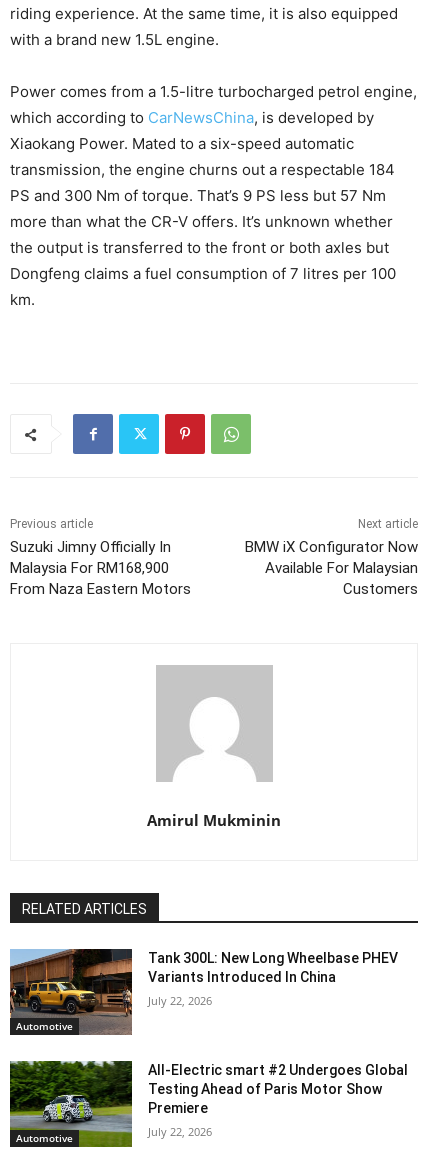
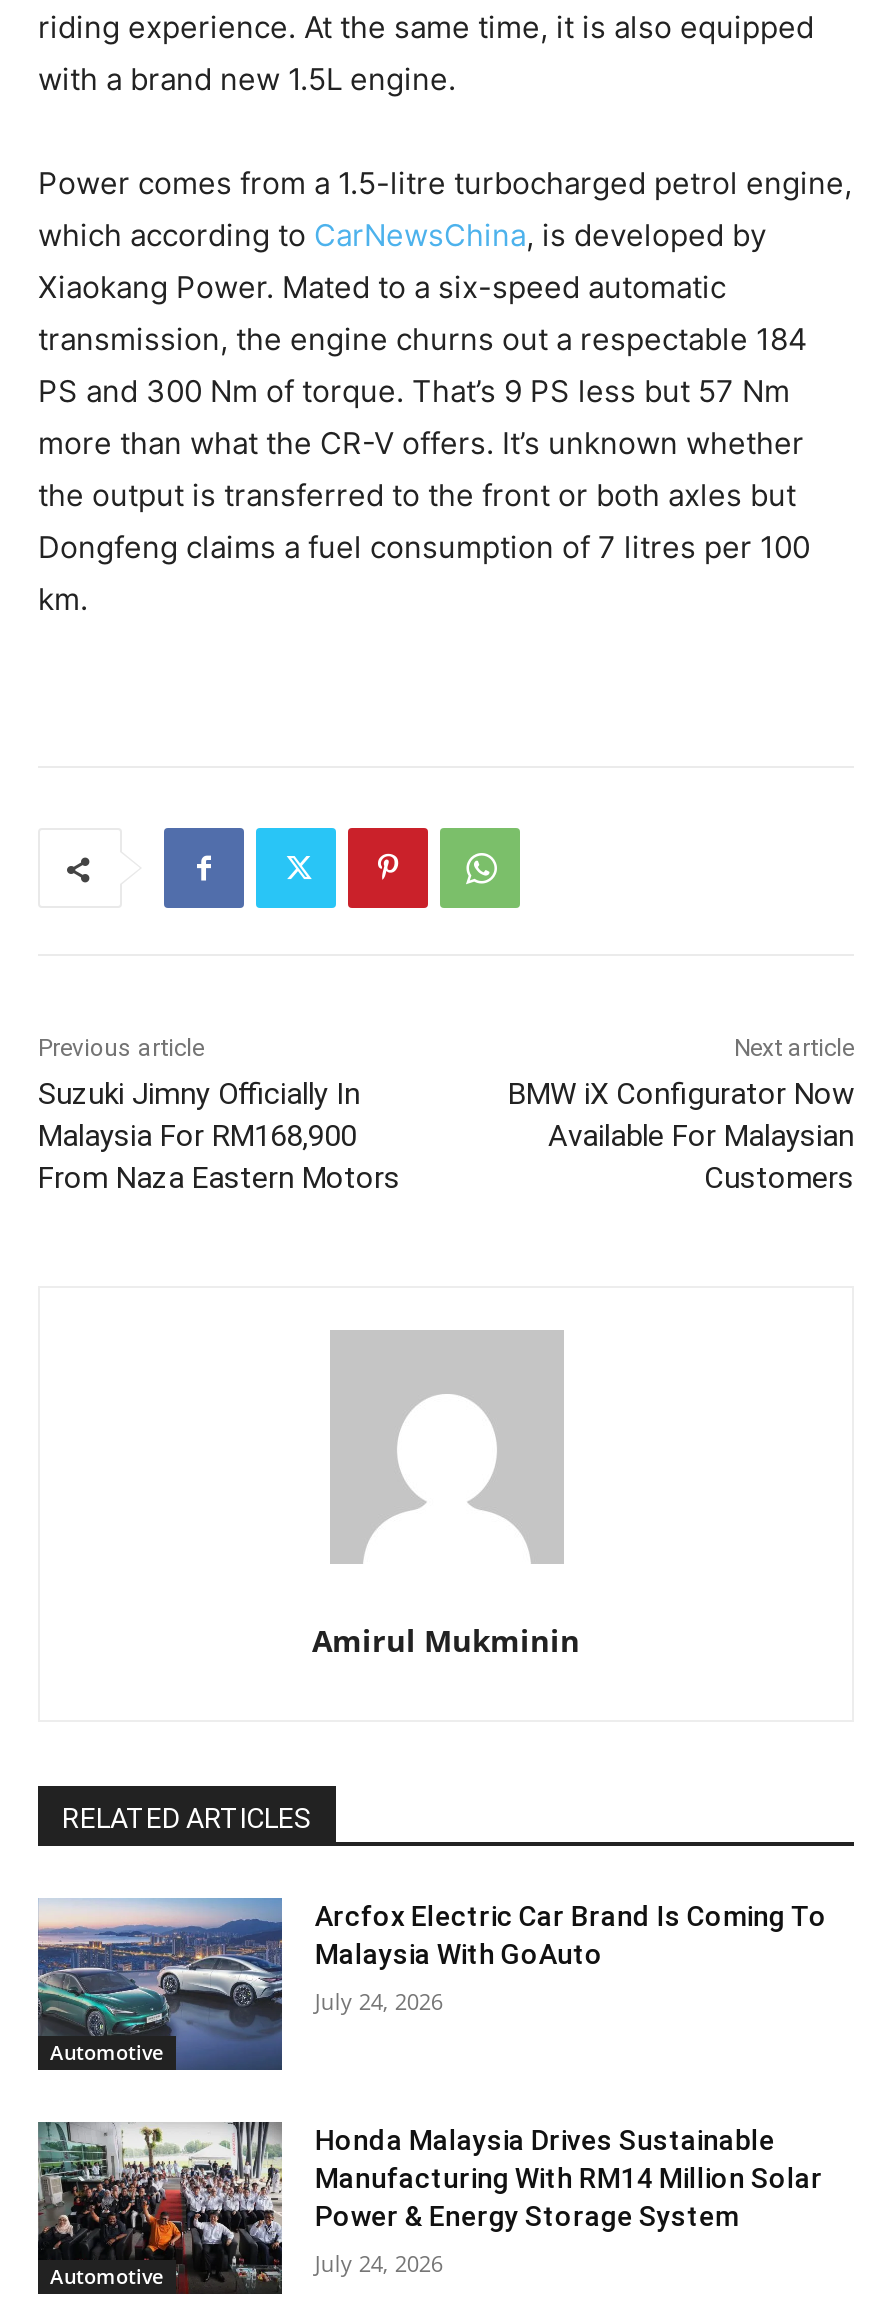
- [image]
- Tank 300L: New Long Wheelbase PHEV
- Variants Introduced In China
+ [image]
+ Arcfox Electric Car Brand Is Coming To
+ Malaysia With GoAuto

- July 22, 2026
+ July 24, 2026

- [image]
- All-Electric smart #2 Undergoes Global
- Testing Ahead of Paris Motor Show
- Premiere
+ [image]
+ Honda Malaysia Drives Sustainable
+ Manufacturing With RM14 Million Solar
+ Power & Energy Storage System

- July 22, 2026
+ July 24, 2026
